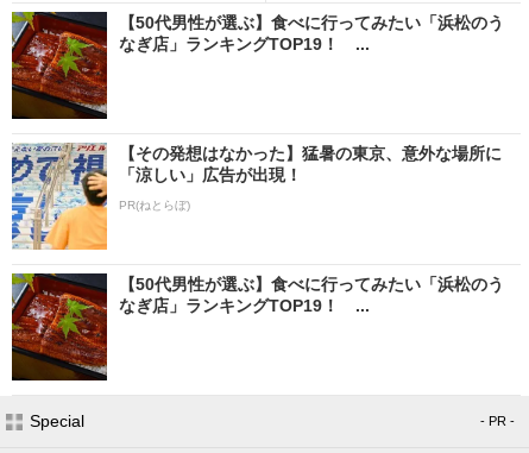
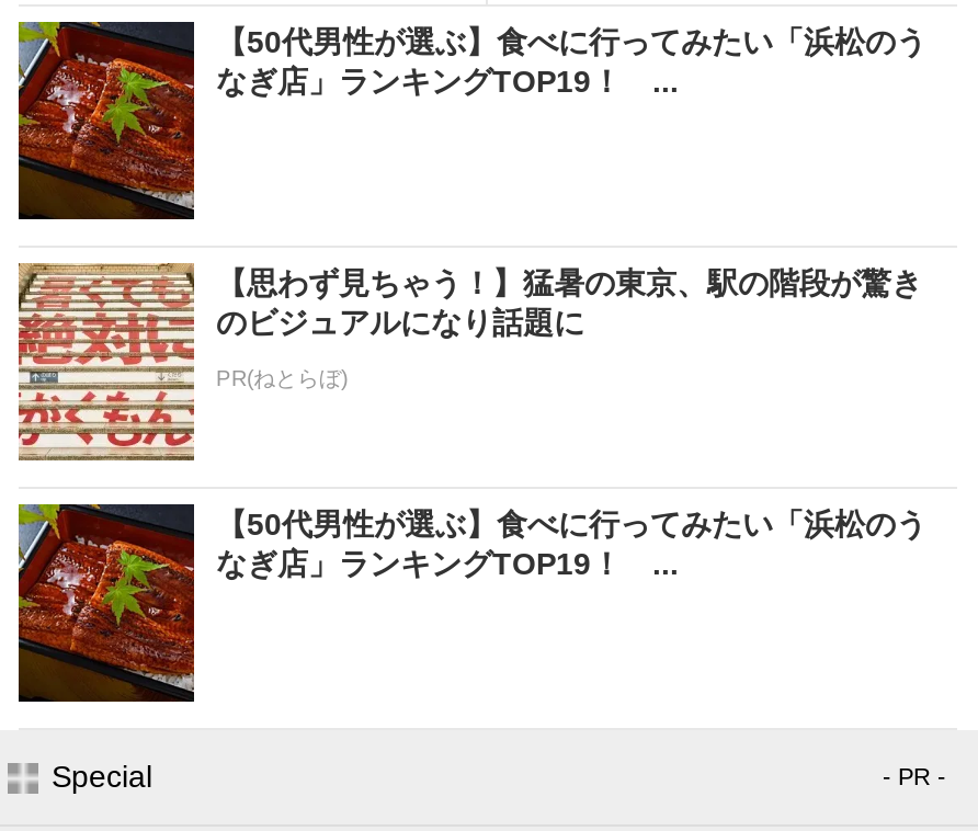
- [image]
- 【その発想はなかった】猛暑の東京、意外な場所に
- 「涼しい」広告が出現！
+ [image]
+ 【思わず見ちゃう！】猛暑の東京、駅の階段が驚き
+ のビジュアルになり話題に
